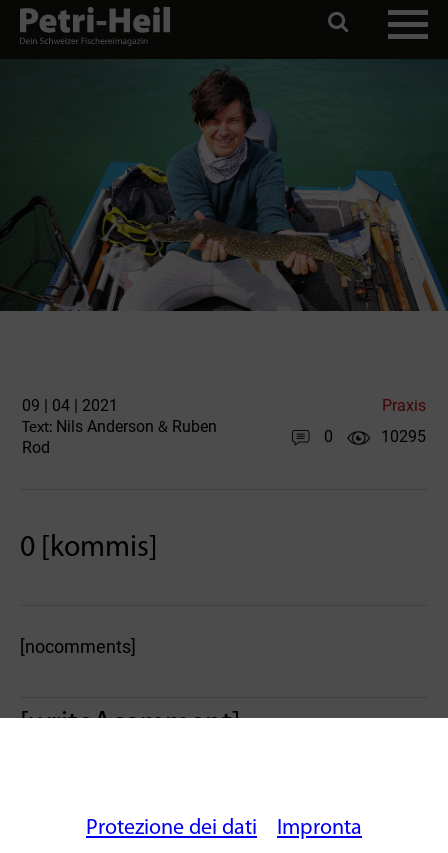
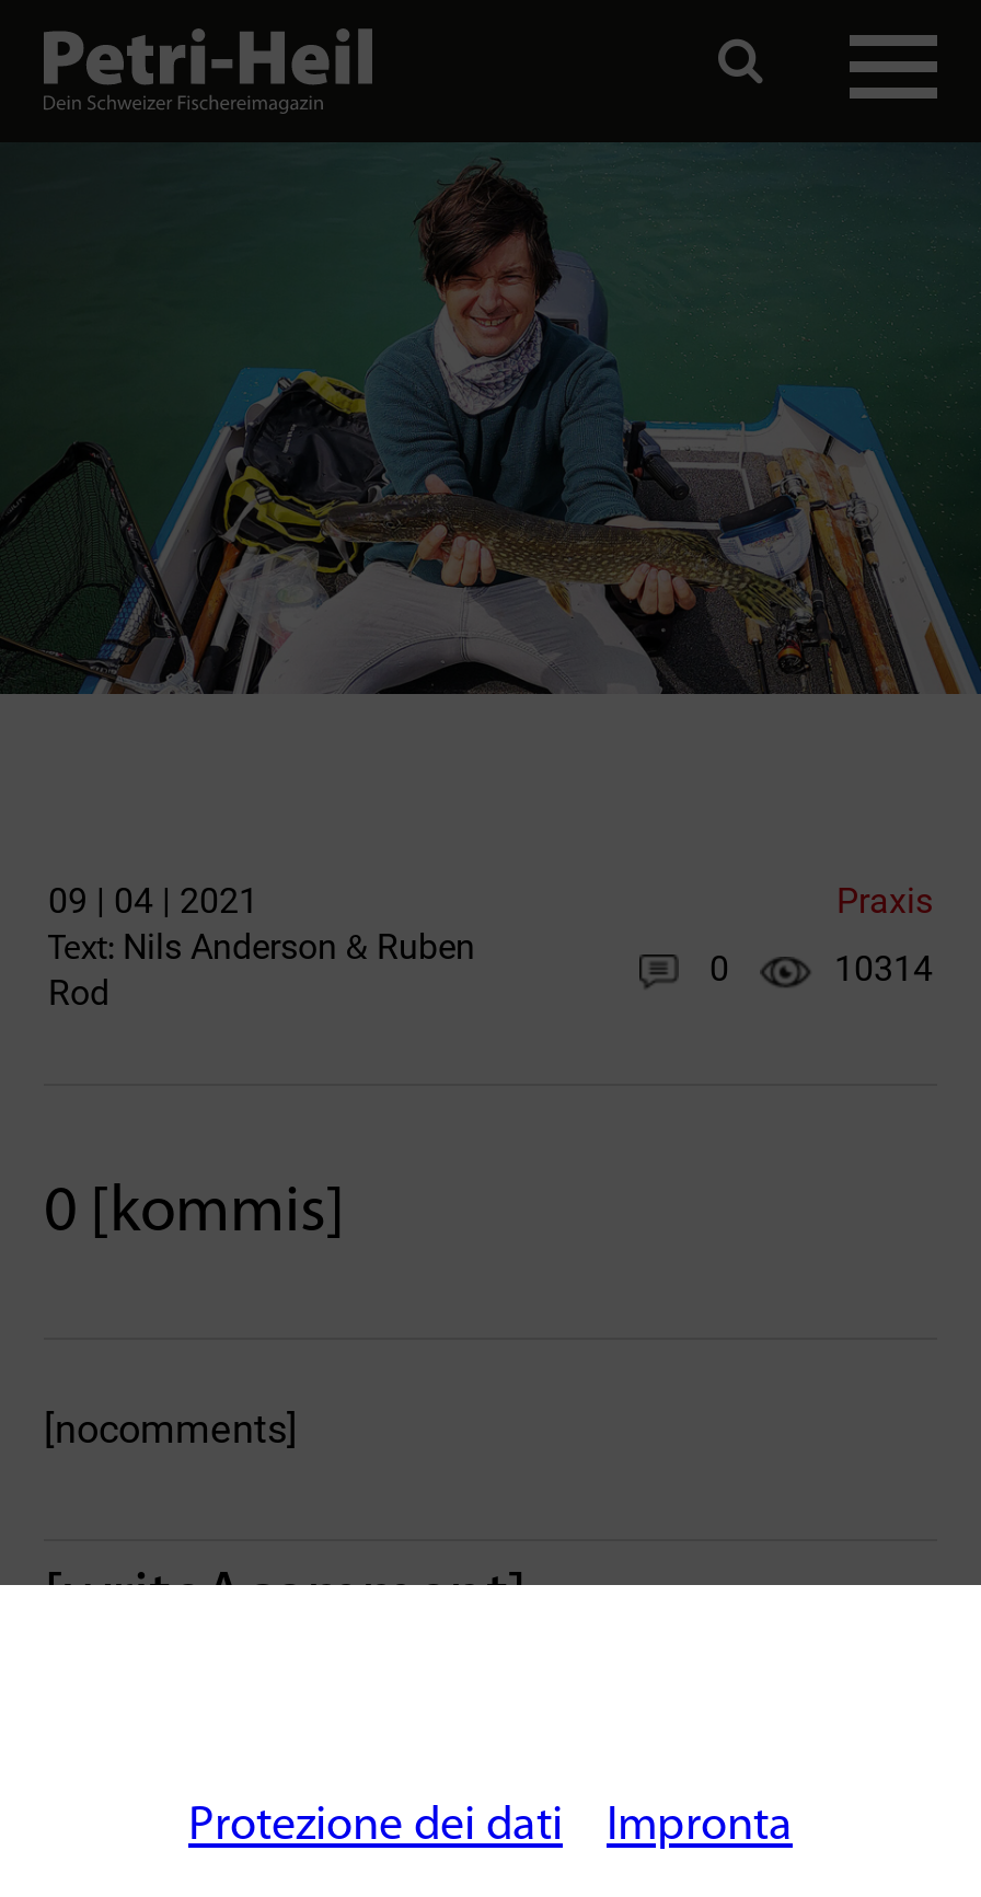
- 10295
+ 10314
